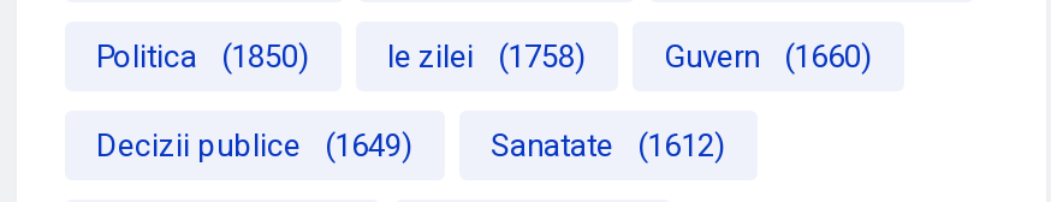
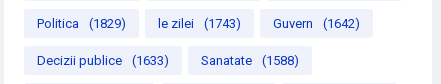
- Politica (1850)
+ Politica (1829)

- le zilei (1758)
+ le zilei (1743)

- Guvern (1660)
+ Guvern (1642)

- Decizii publice (1649)
+ Decizii publice (1633)

- Sanatate (1612)
+ Sanatate (1588)
